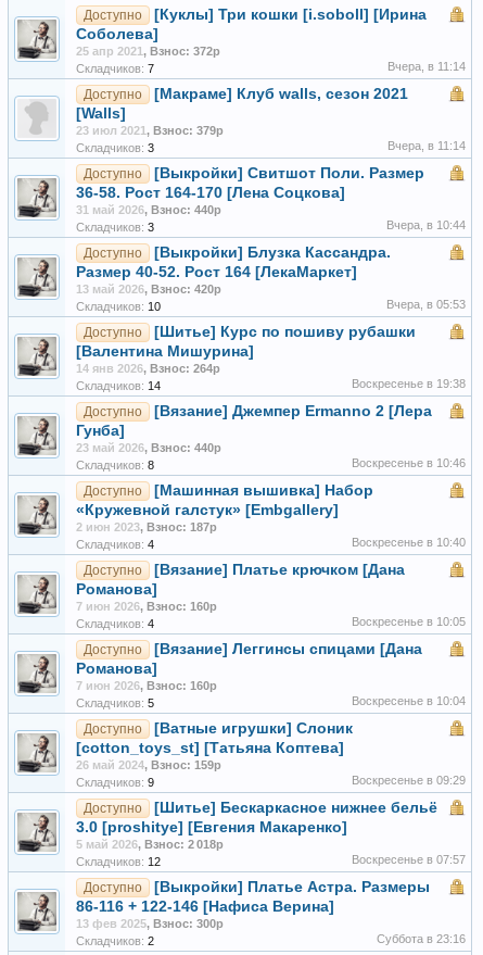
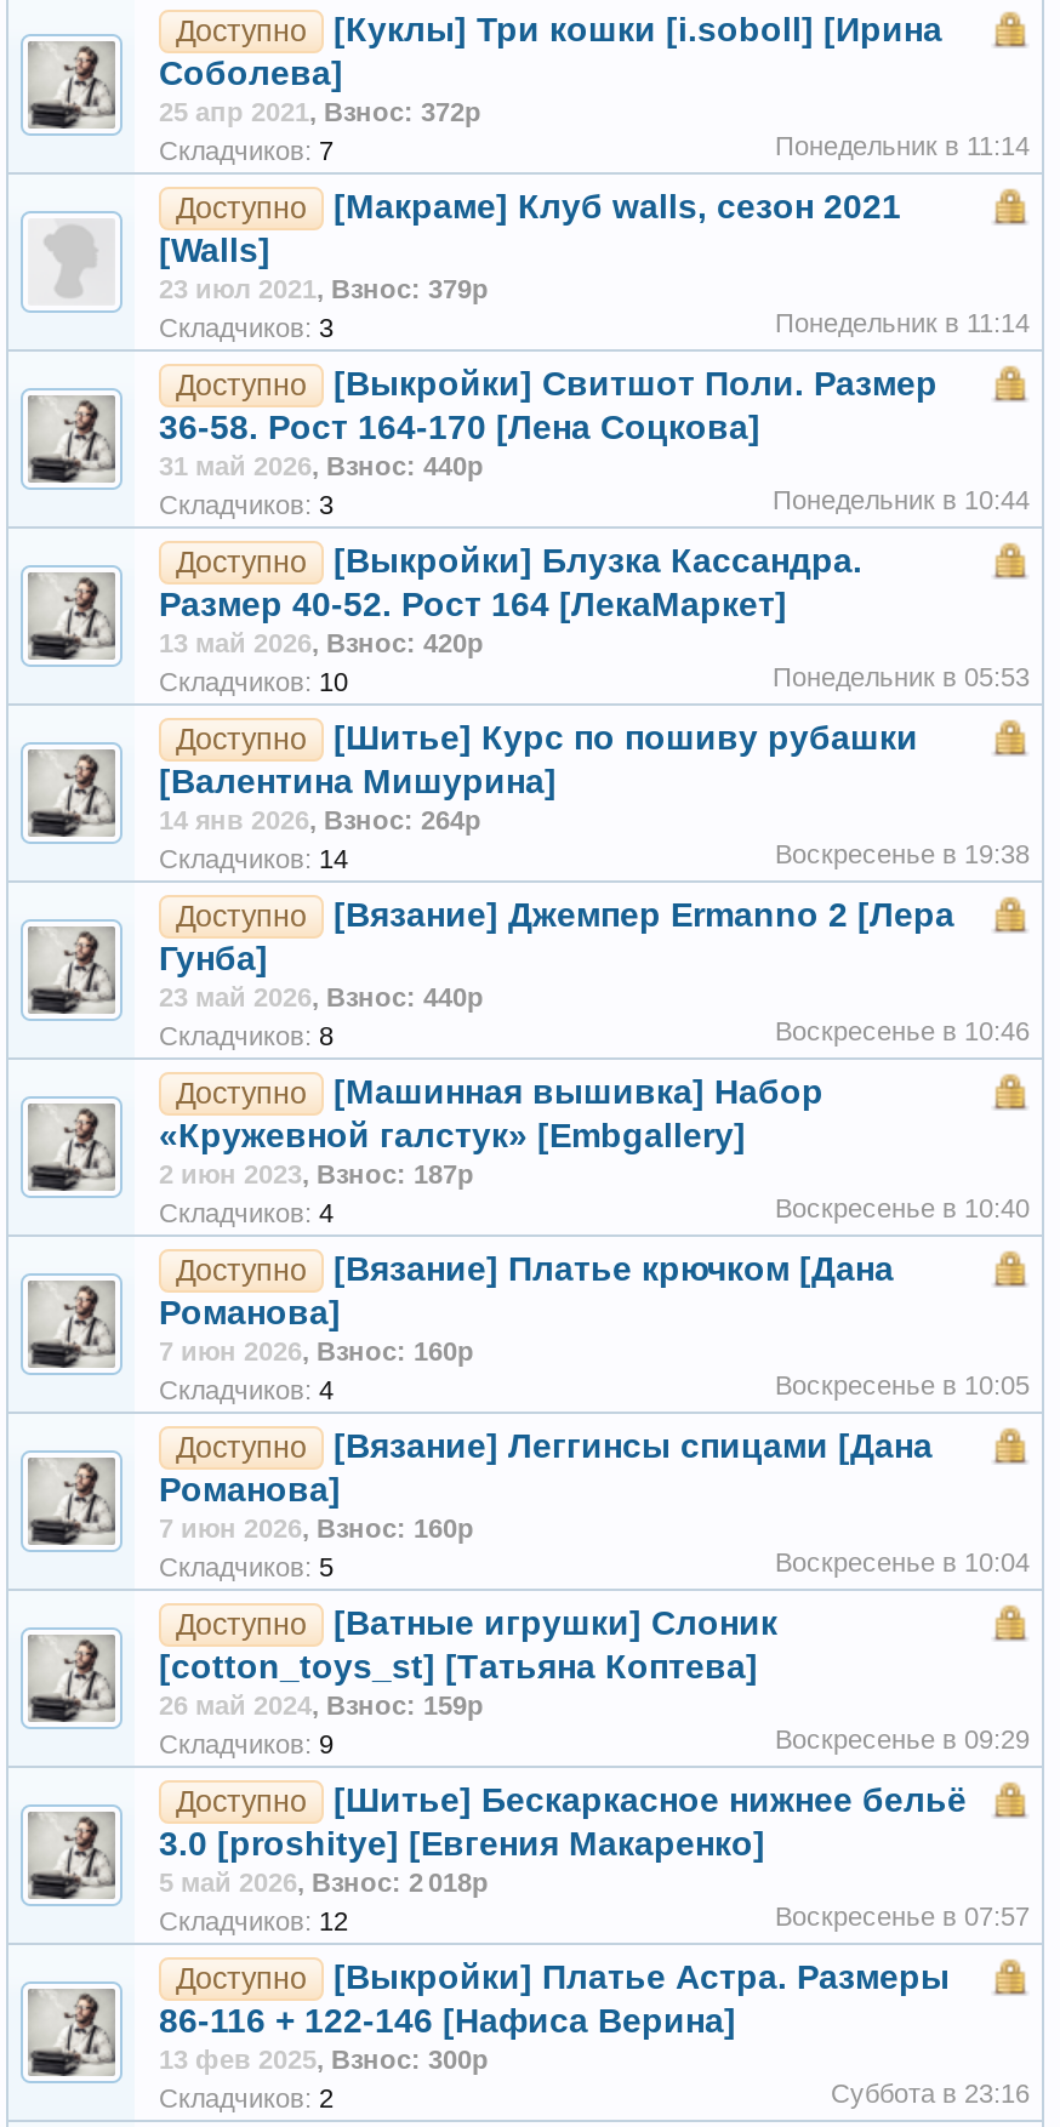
- Вчера, в 11:14
+ Понедельник в 11:14

- Вчера, в 11:14
+ Понедельник в 11:14

- Вчера, в 10:44
+ Понедельник в 10:44

- Вчера, в 05:53
+ Понедельник в 05:53
